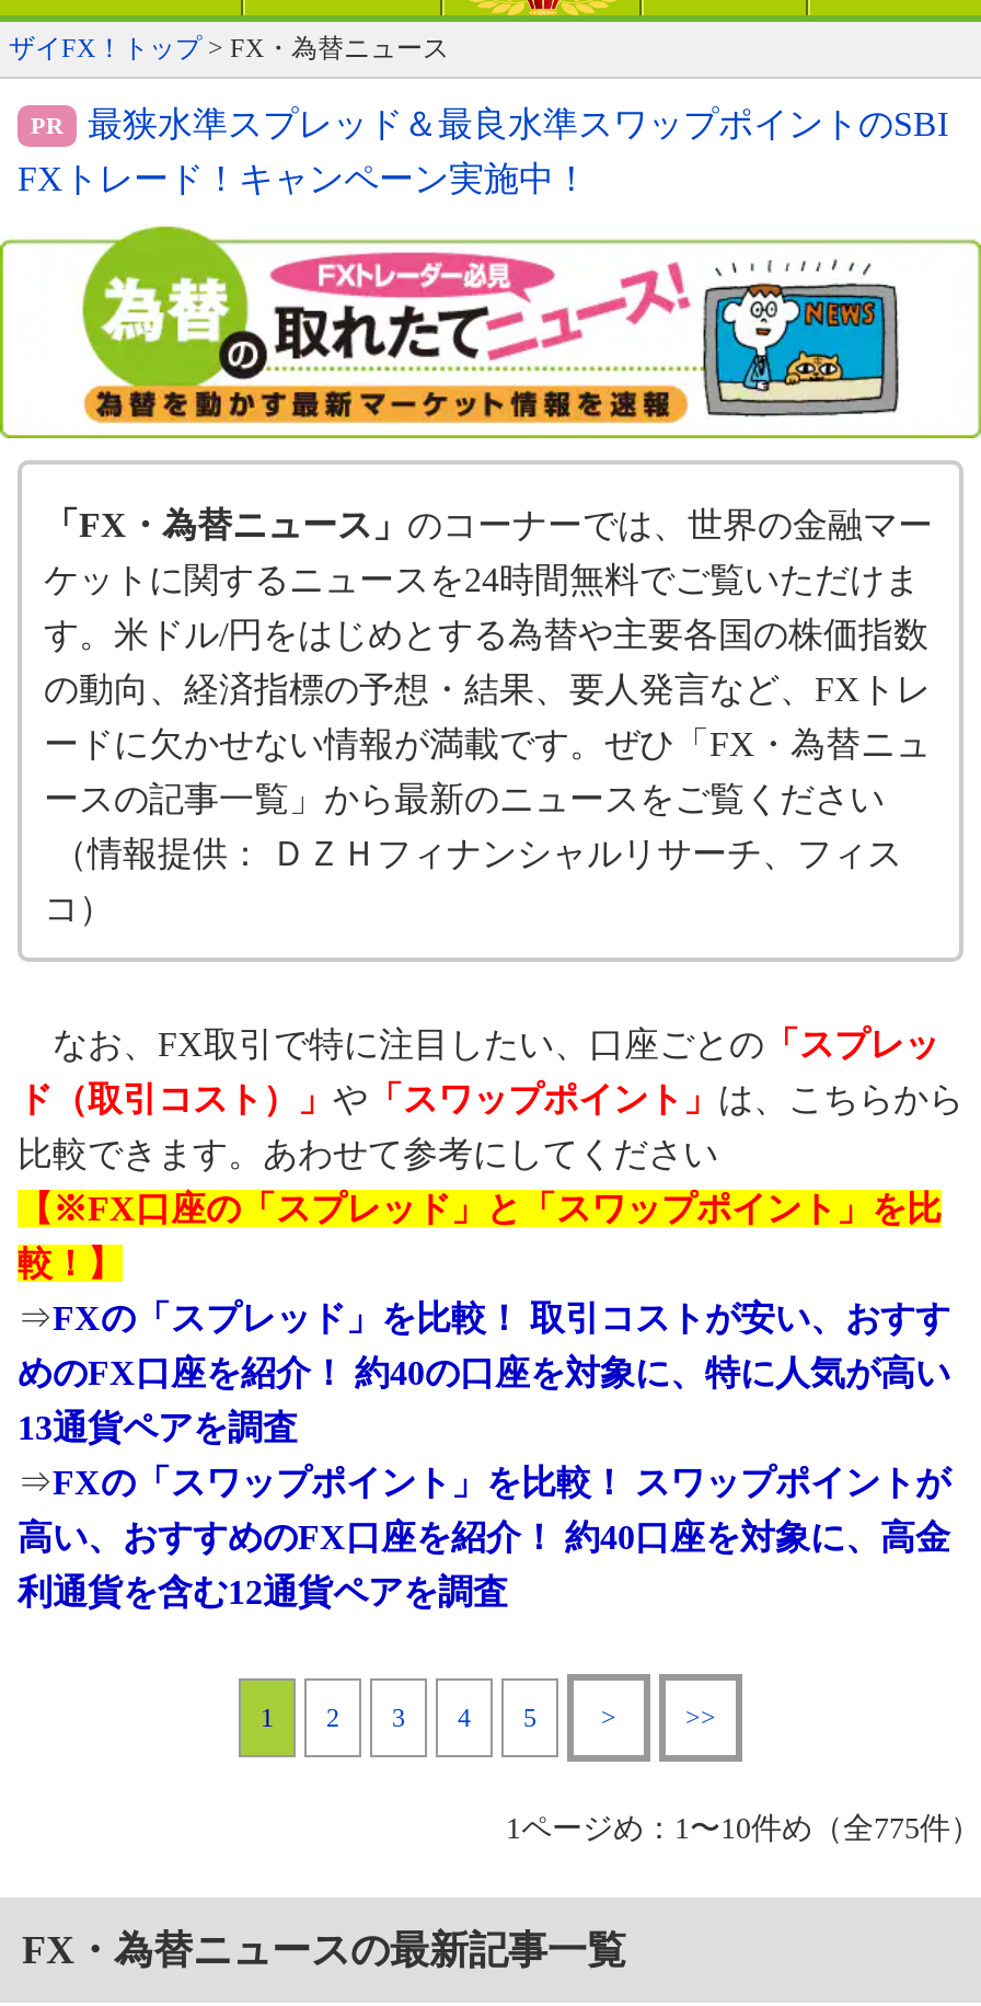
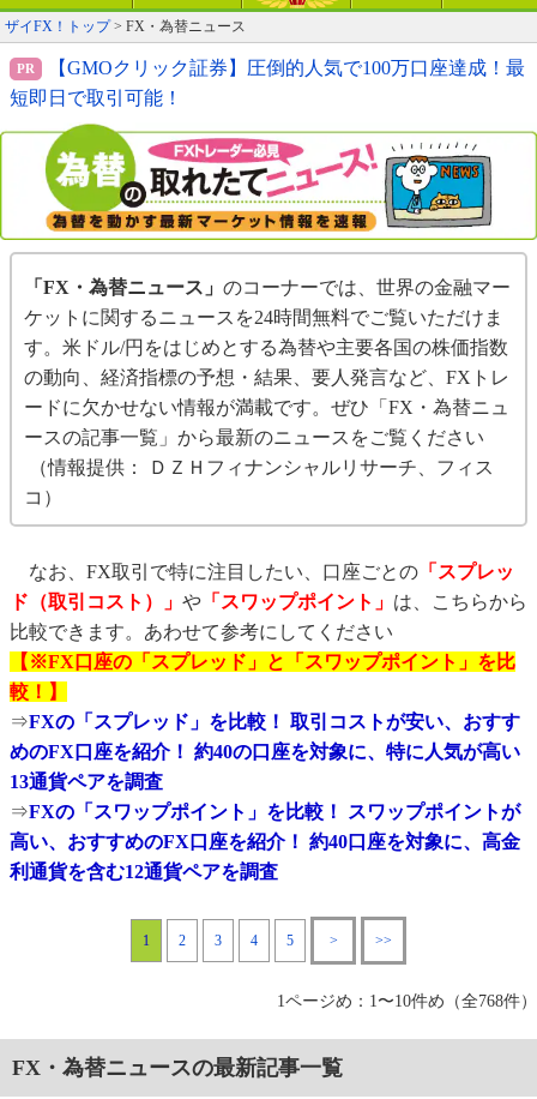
- 最狭水準スプレッド＆最良水準スワップポイントのSBI
+ 【GMOクリック証券】圧倒的人気で100万口座達成！最

- FXトレード！キャンペーン実施中！
+ 短即日で取引可能！

- 1ページめ：1〜10件め（全775件）
+ 1ページめ：1〜10件め（全768件）
